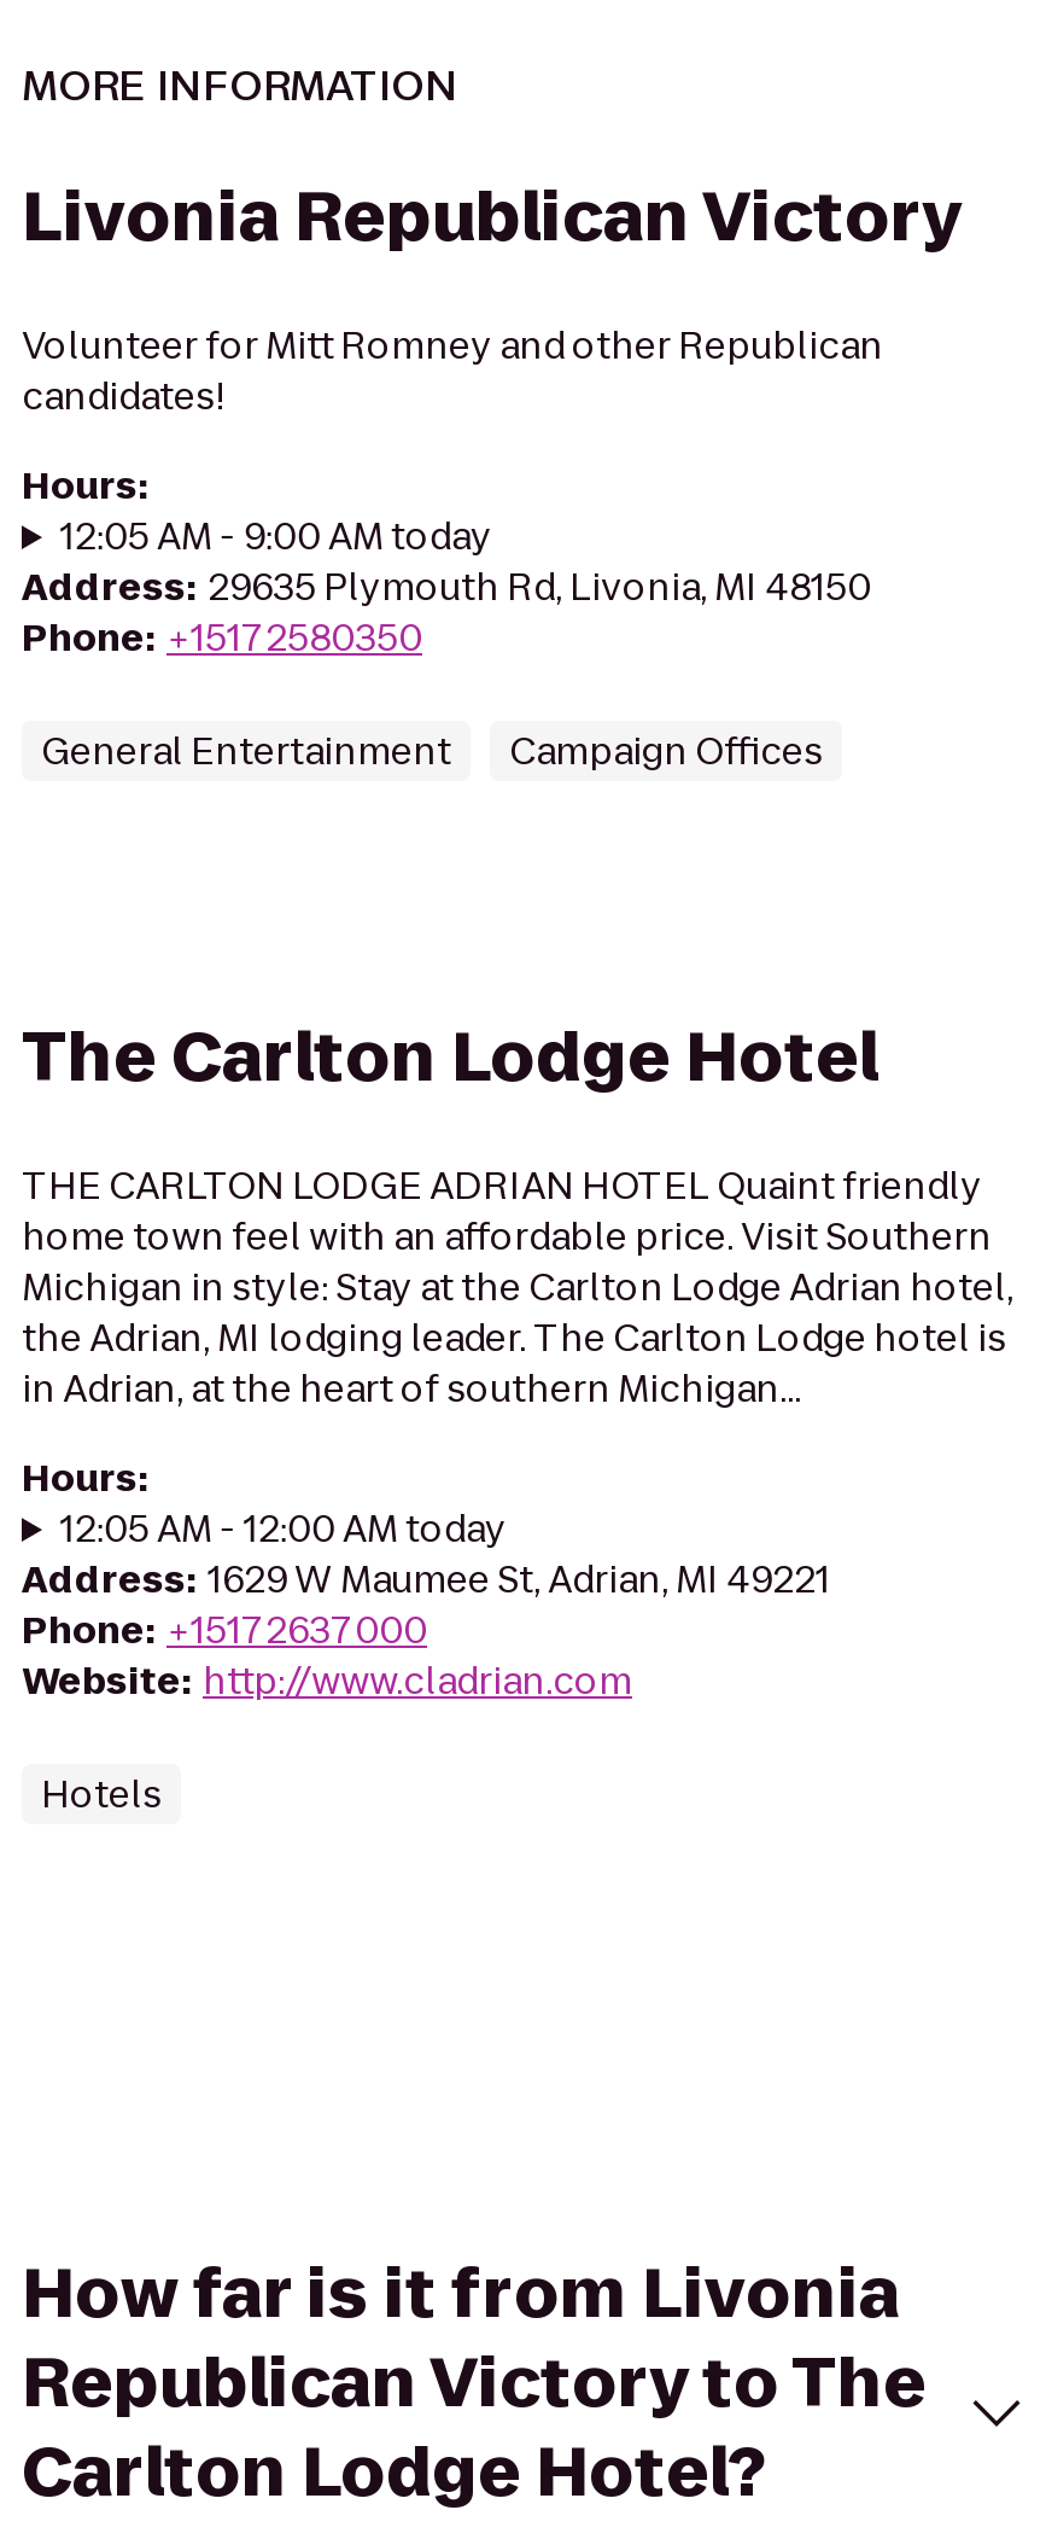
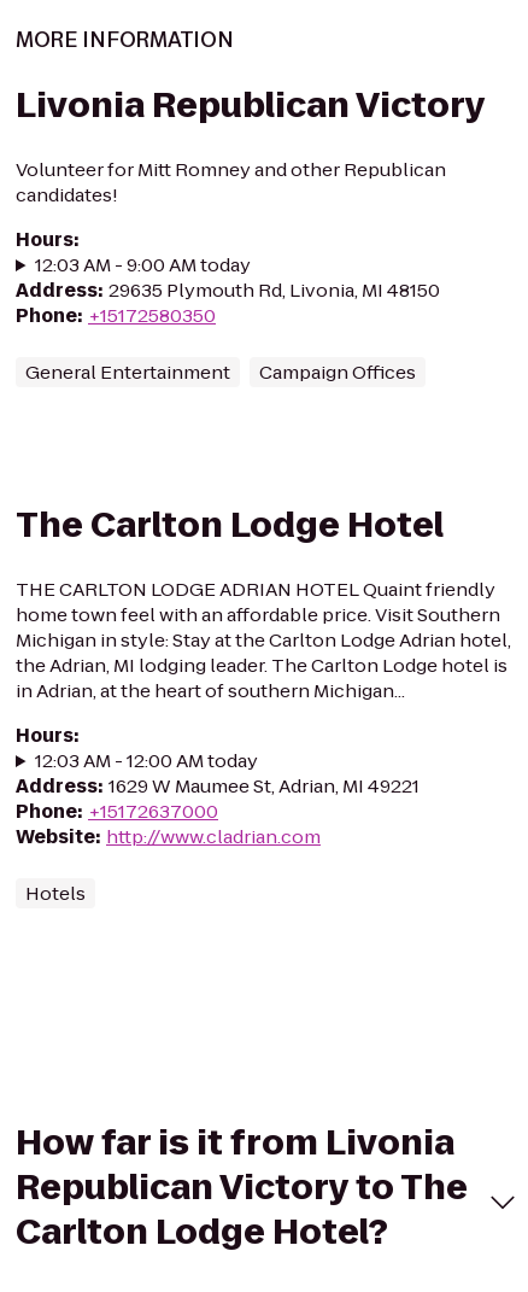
- 12:05 AM - 9:00 AM today
+ 12:03 AM - 9:00 AM today

- 12:05 AM - 12:00 AM today
+ 12:03 AM - 12:00 AM today
